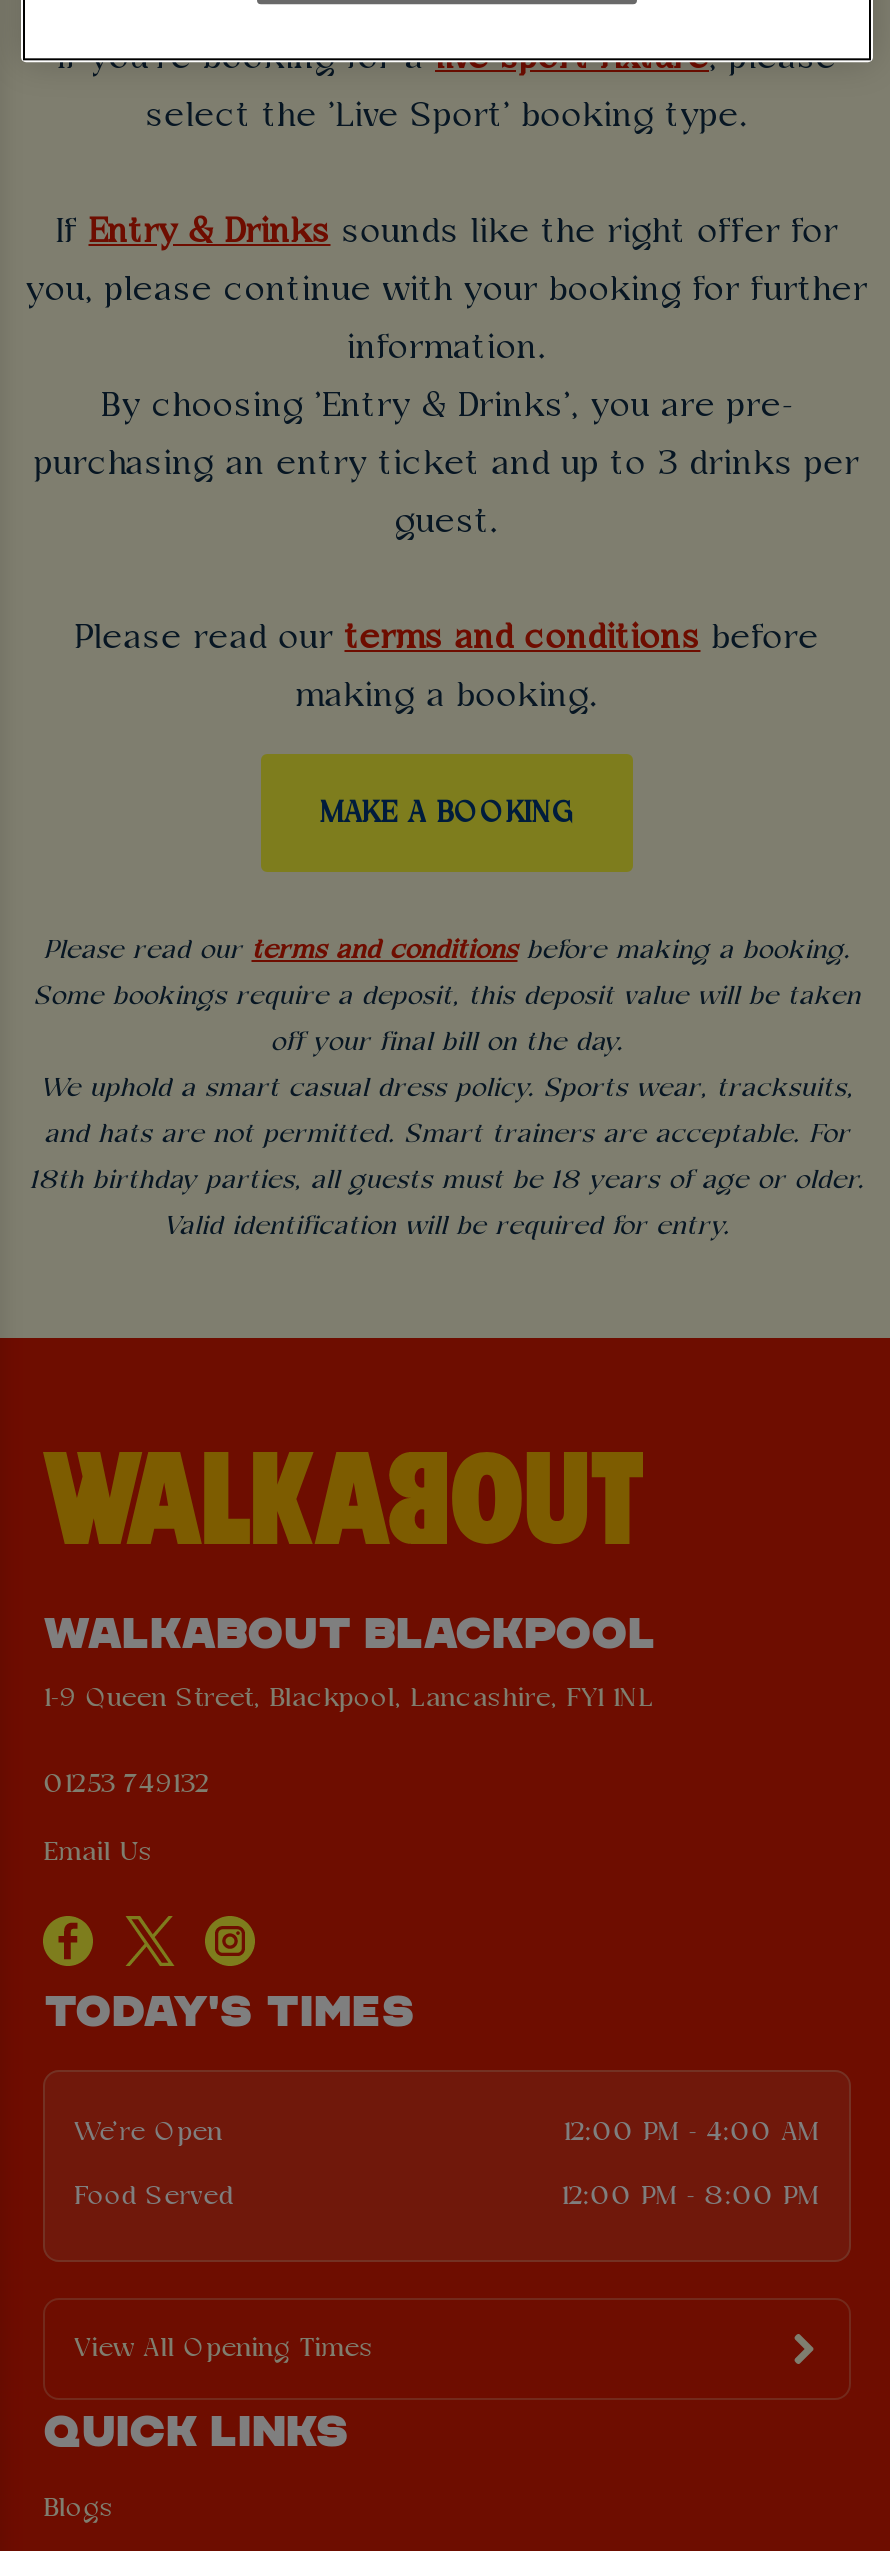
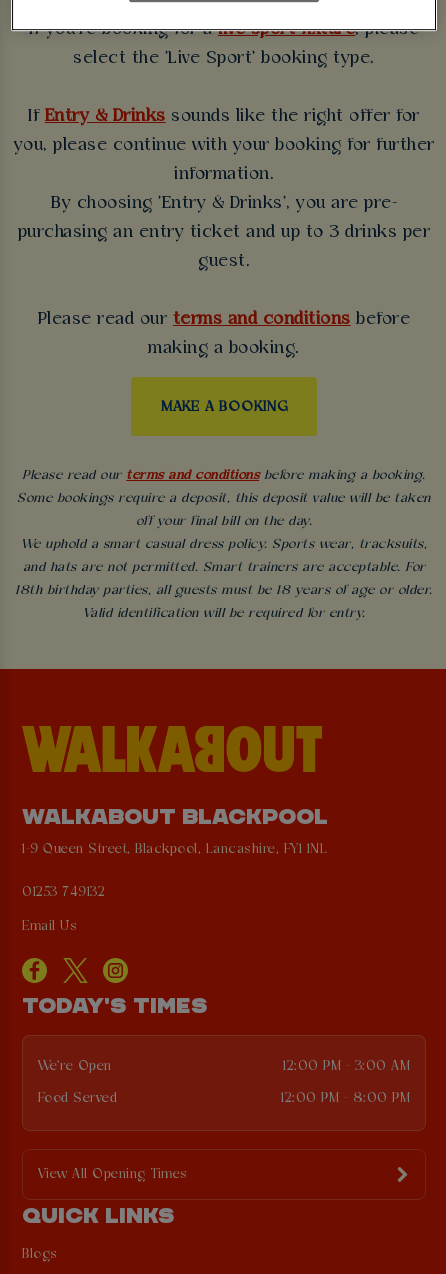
- 12:00 PM - 4:00 AM
+ 12:00 PM - 3:00 AM
